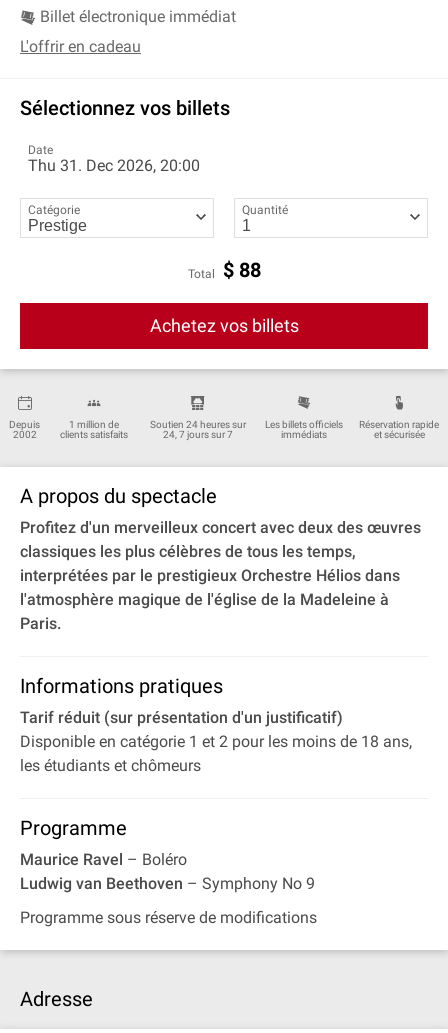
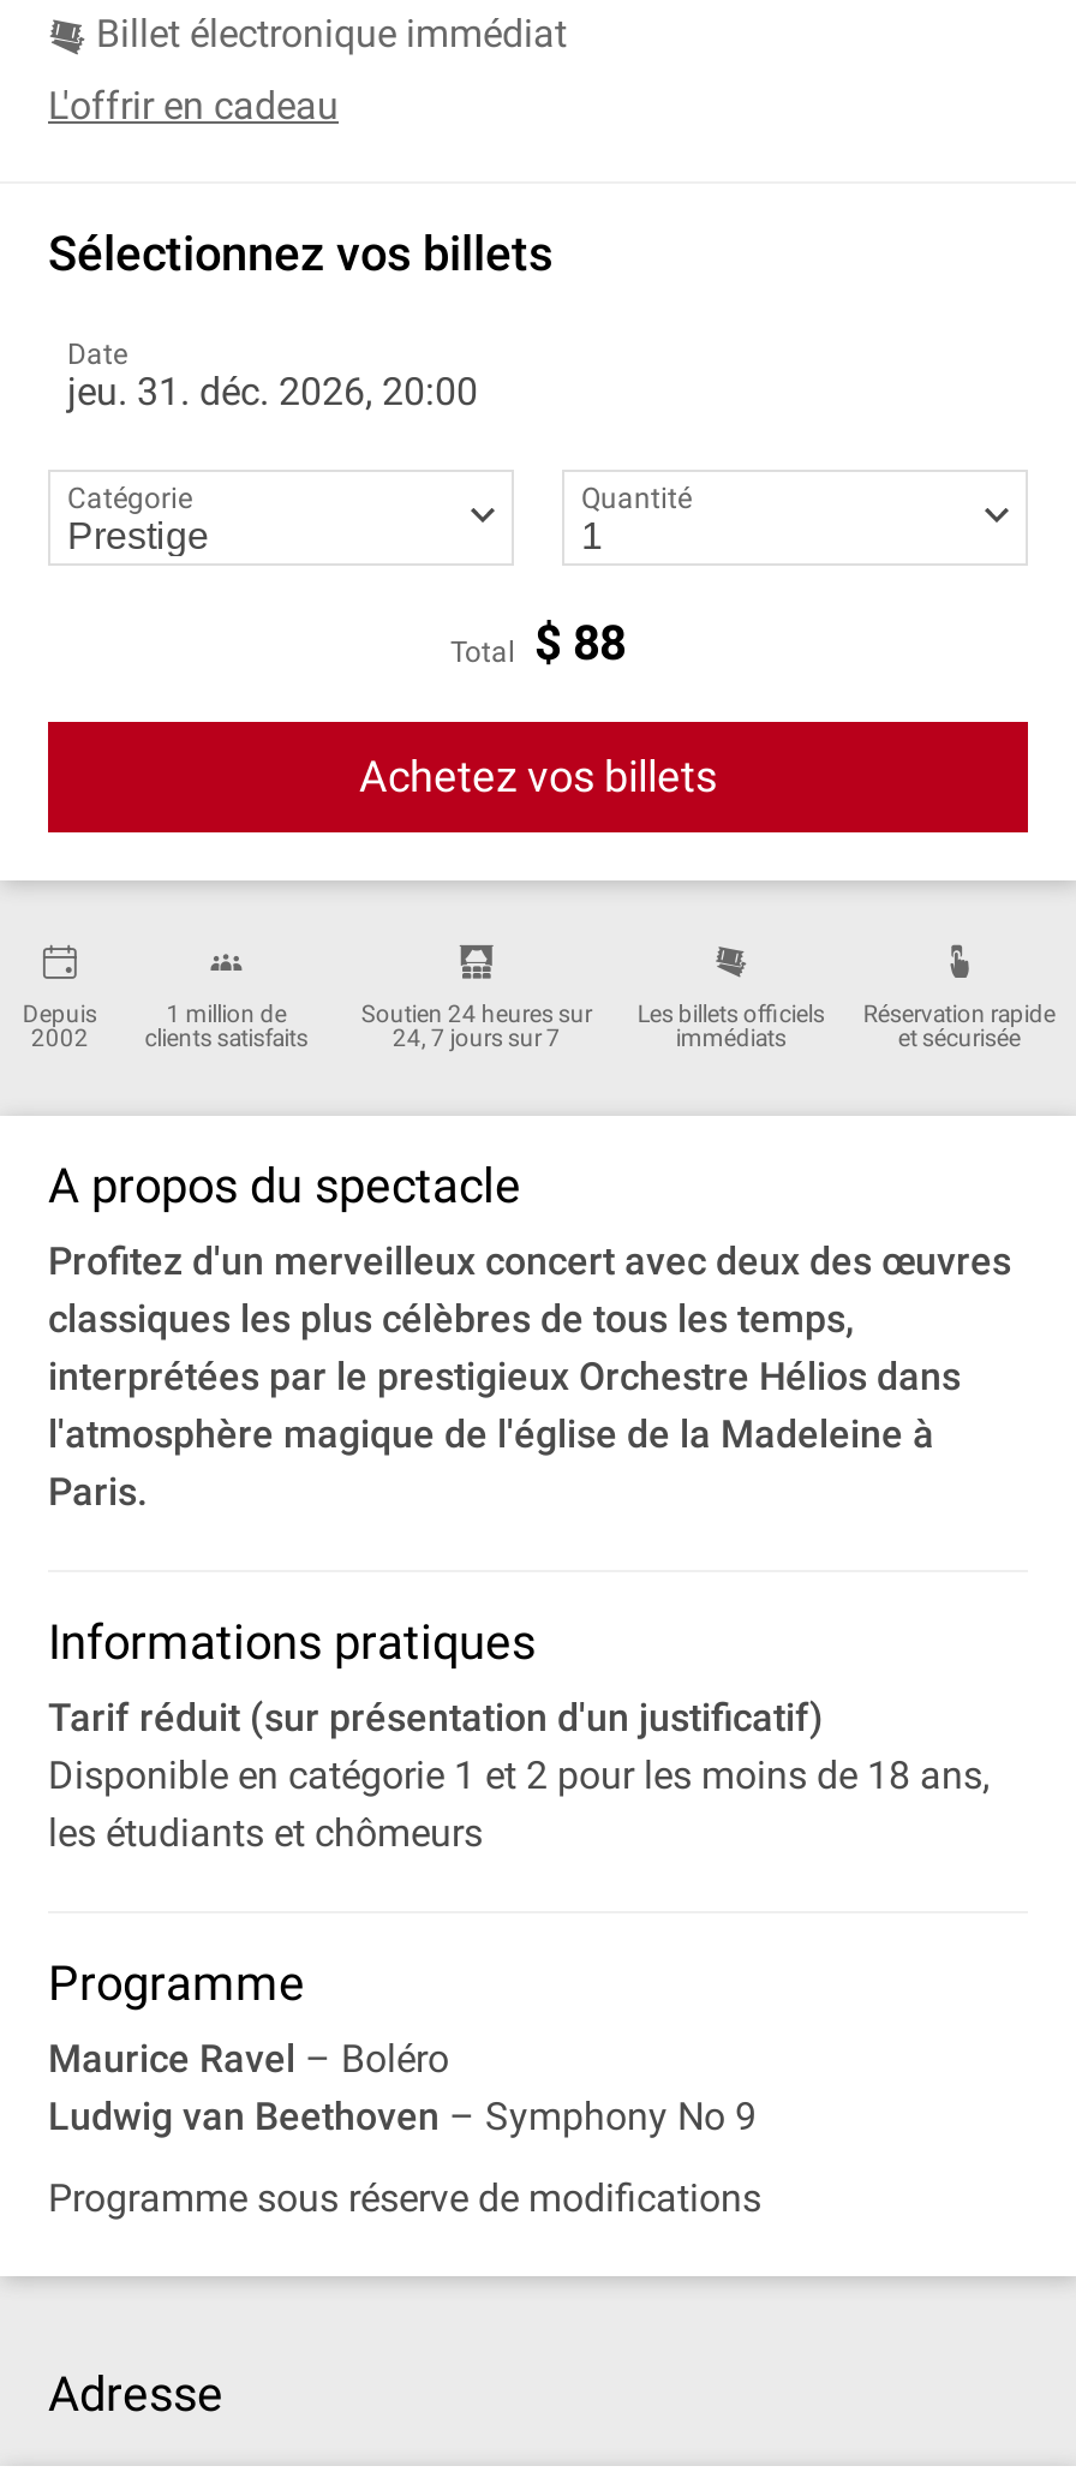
- Thu 31. Dec 2026, 20:00
+ jeu. 31. déc. 2026, 20:00
